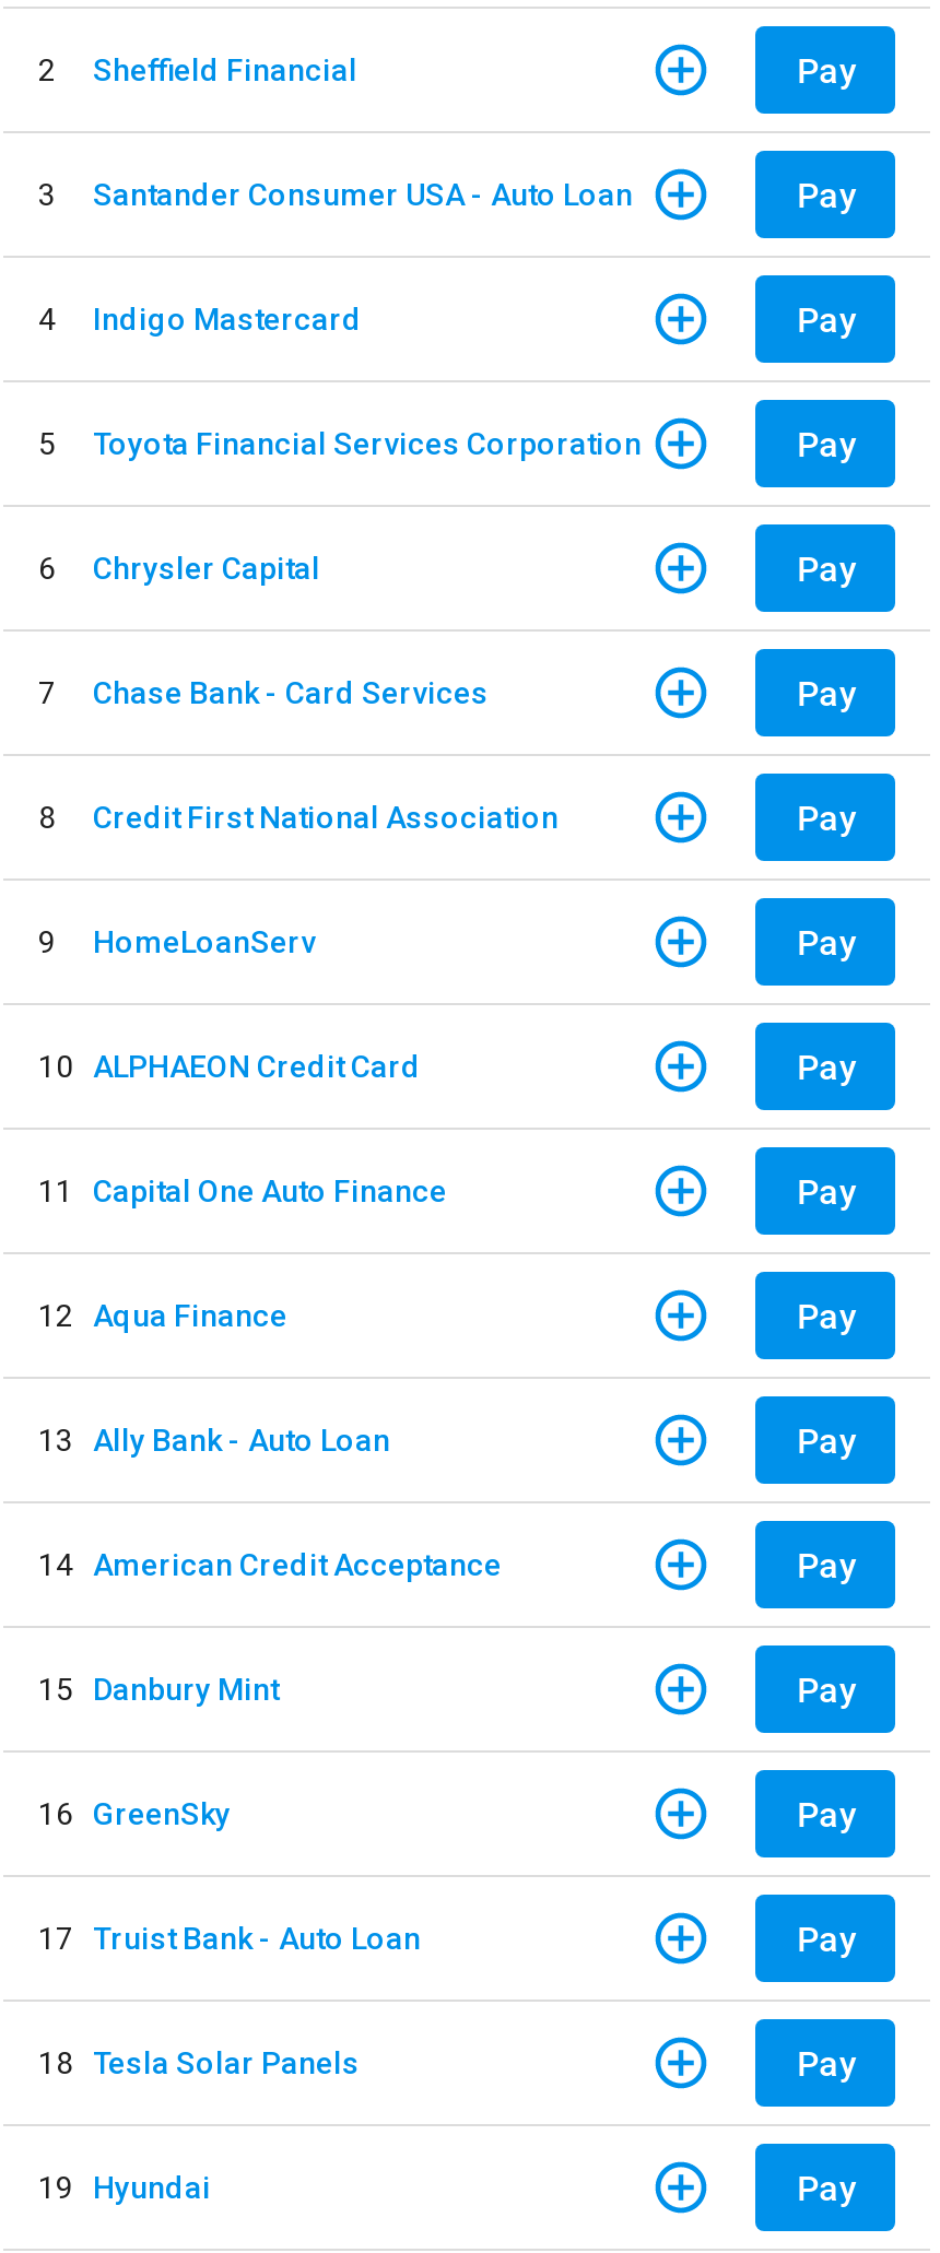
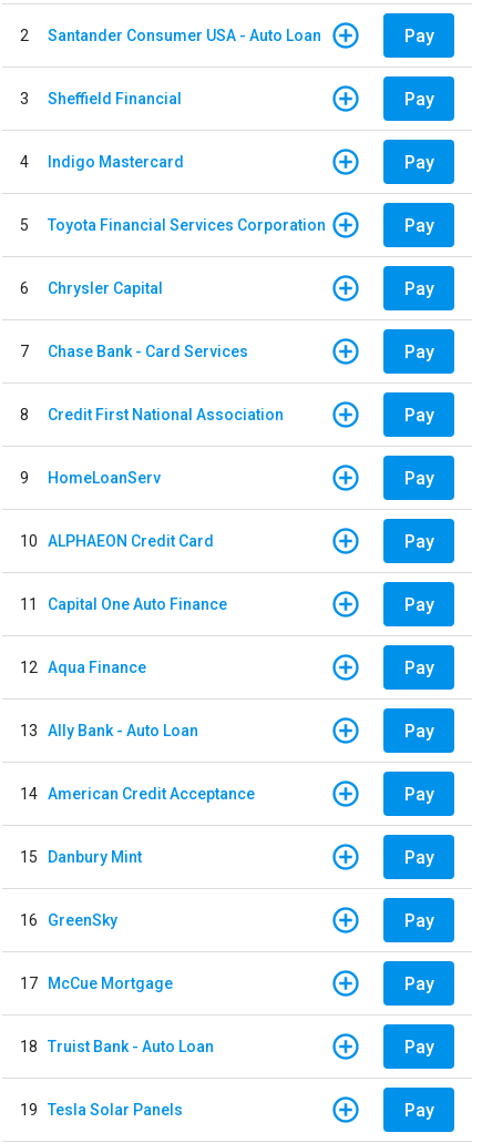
moved down: Sheffield Financial

moved up: Santander Consumer USA - Auto Loan

- 17 Truist Bank - Auto Loan
+ 17 McCue Mortgage

- 18 Tesla Solar Panels
+ 18 Truist Bank - Auto Loan

- 19 Hyundai
+ 19 Tesla Solar Panels
